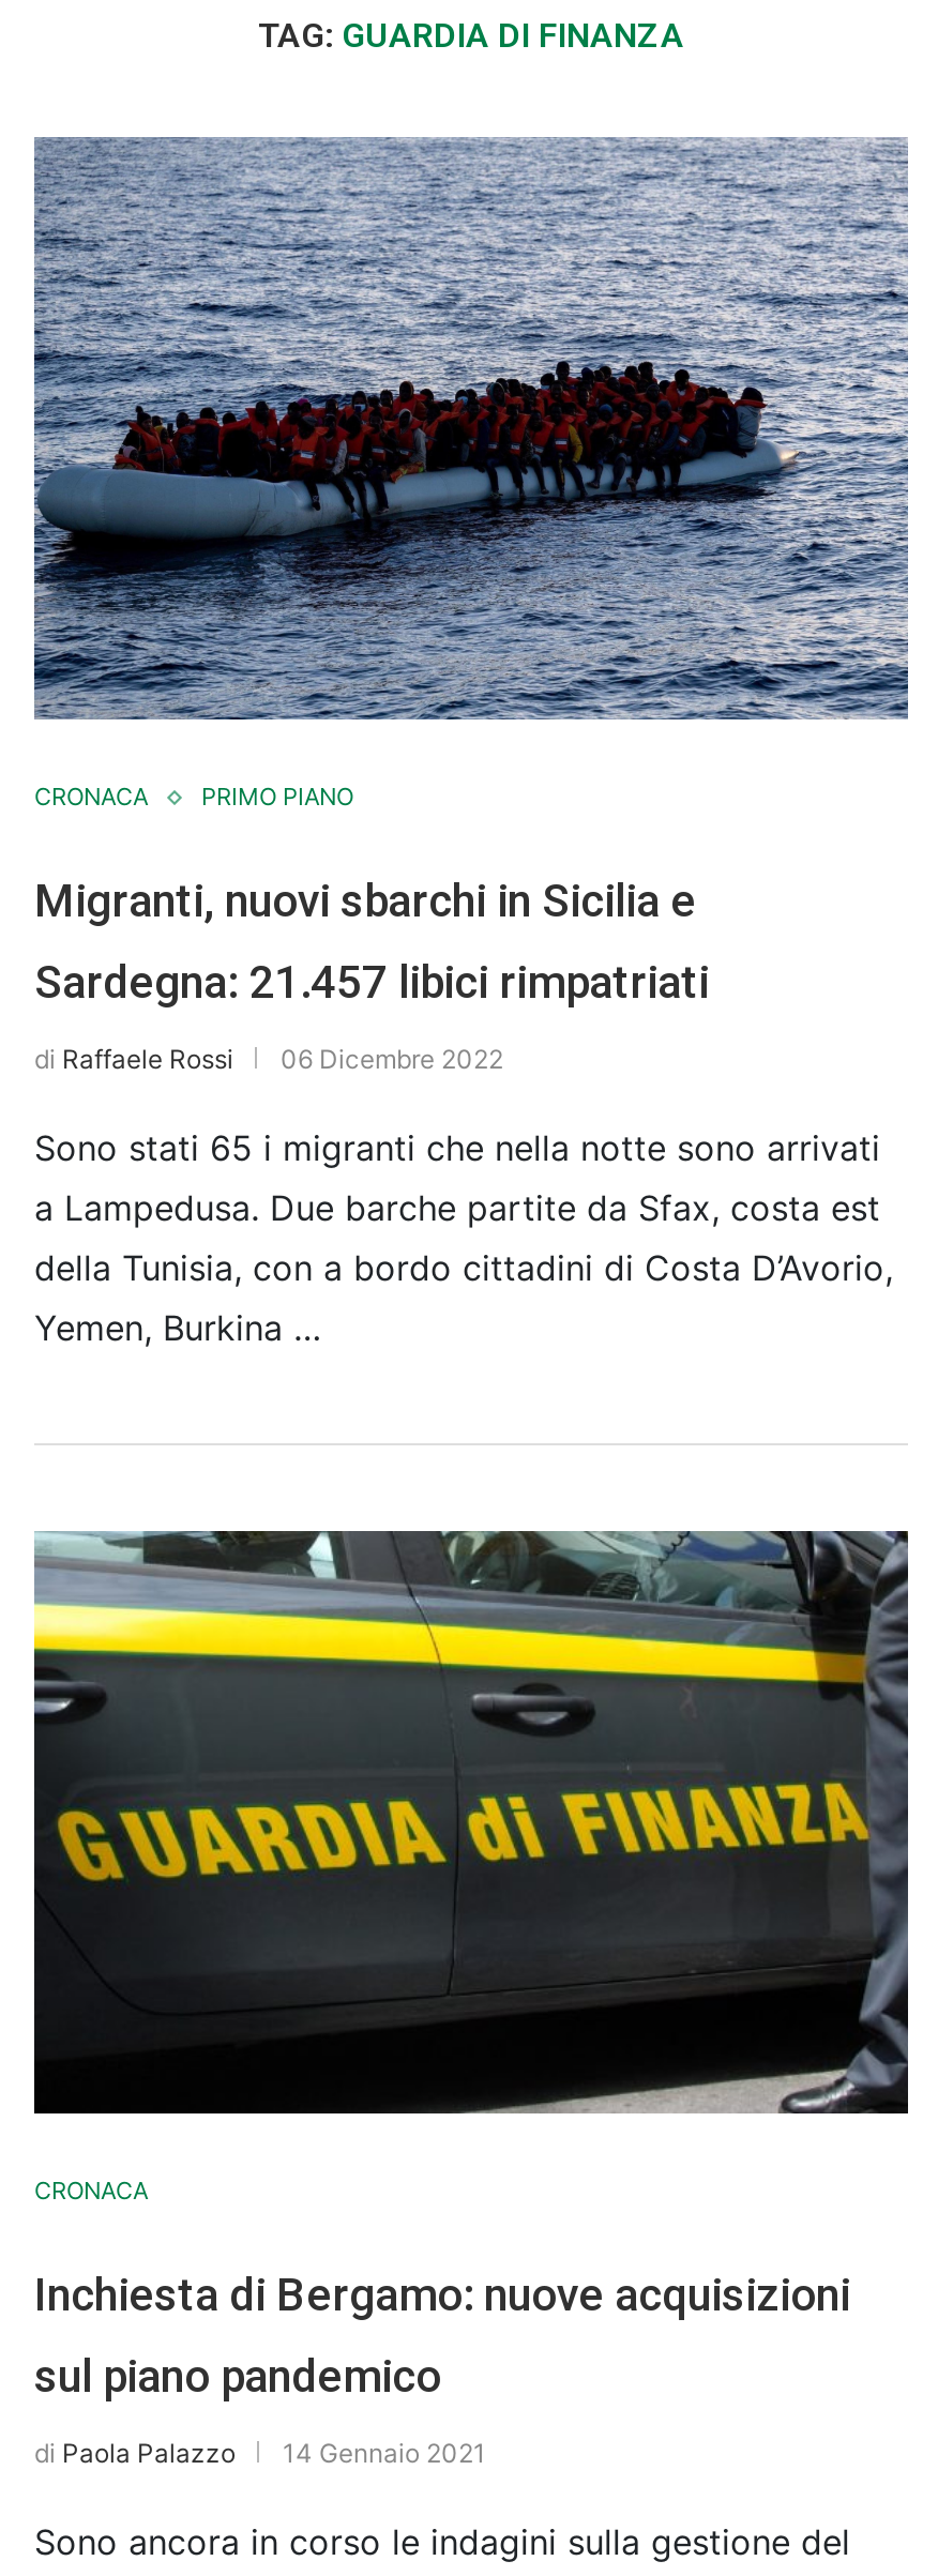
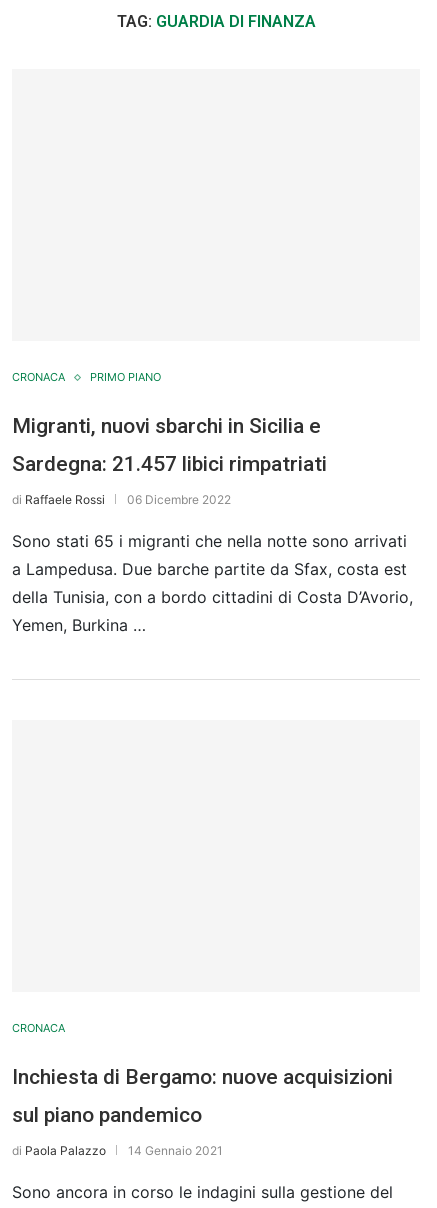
- [image]

- [image]
